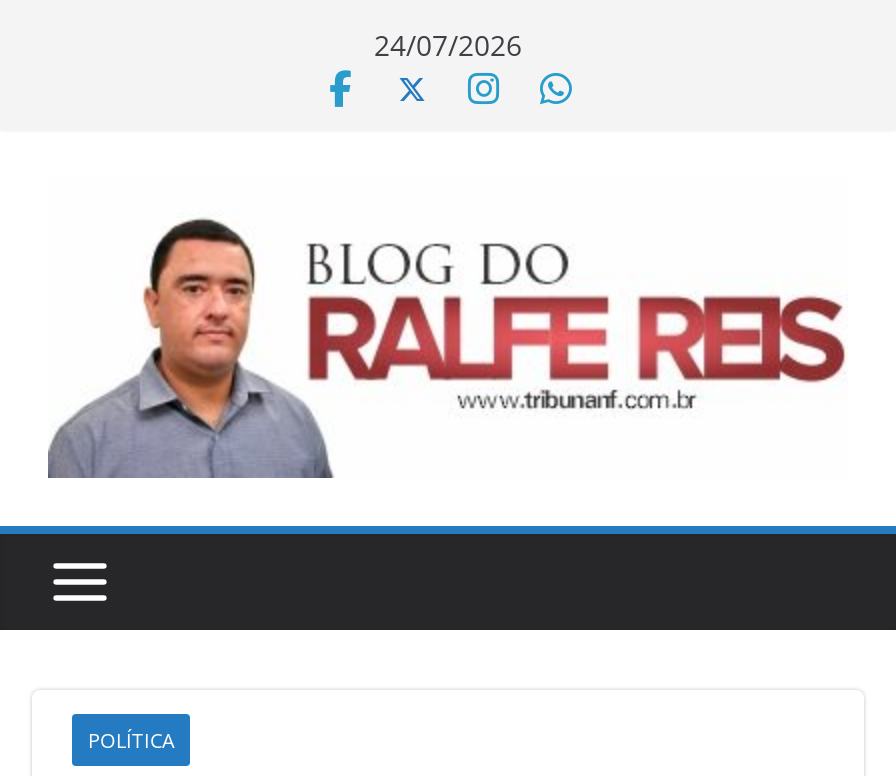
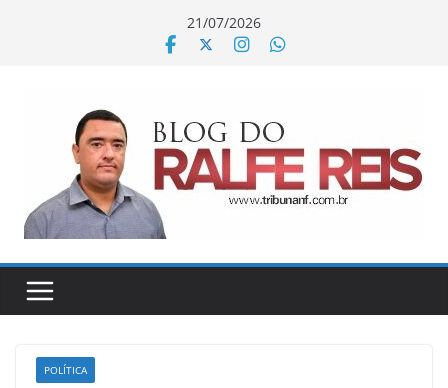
- 24/07/2026
+ 21/07/2026
